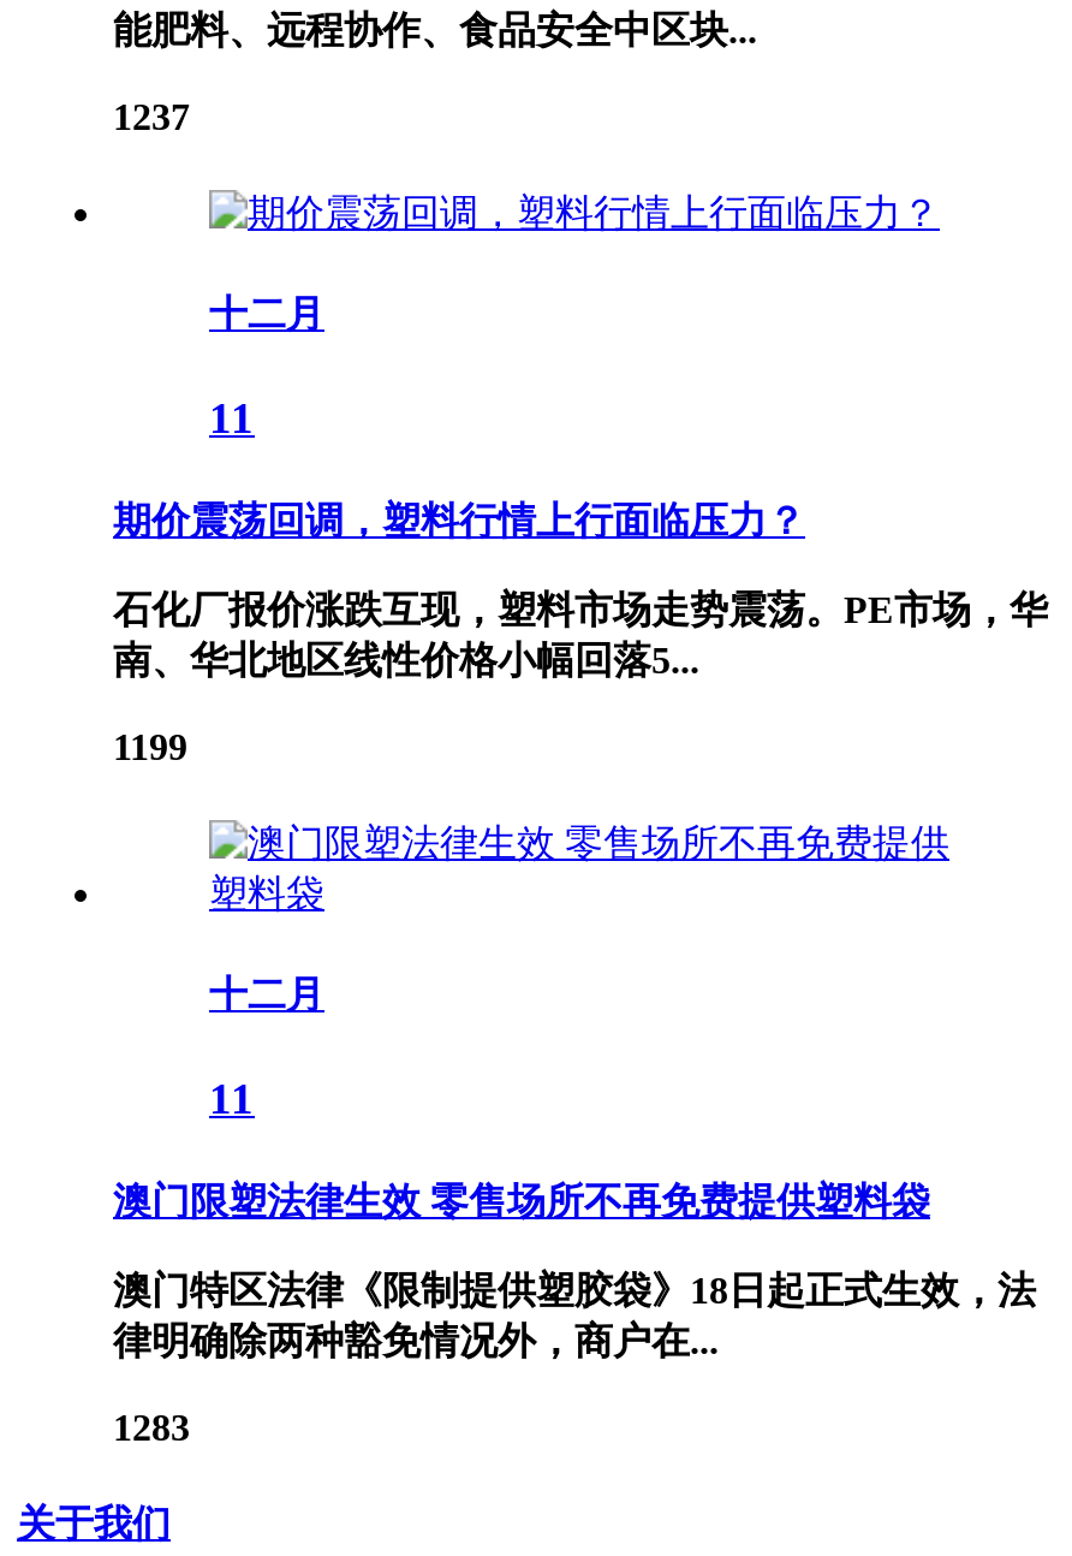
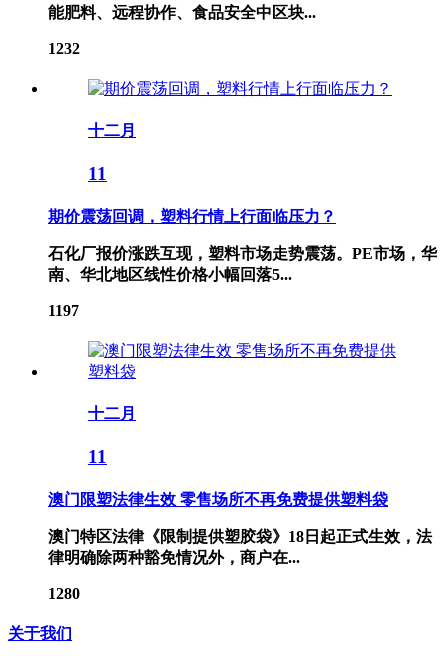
- 1237
+ 1232

- 1199
+ 1197

- 1283
+ 1280
